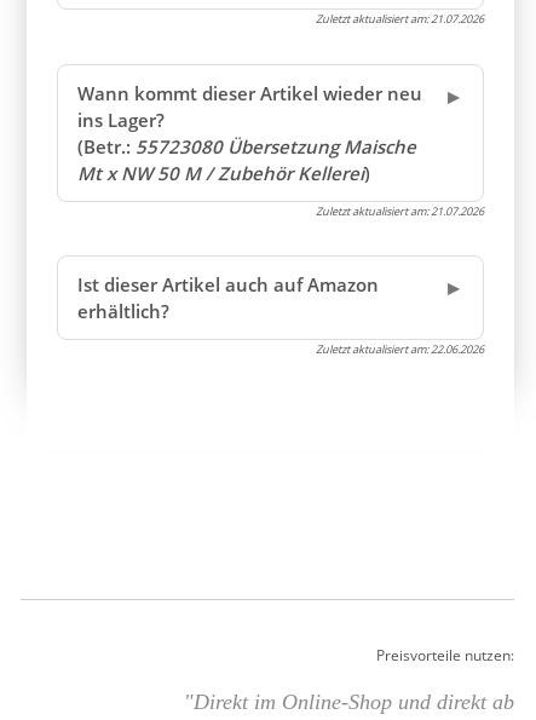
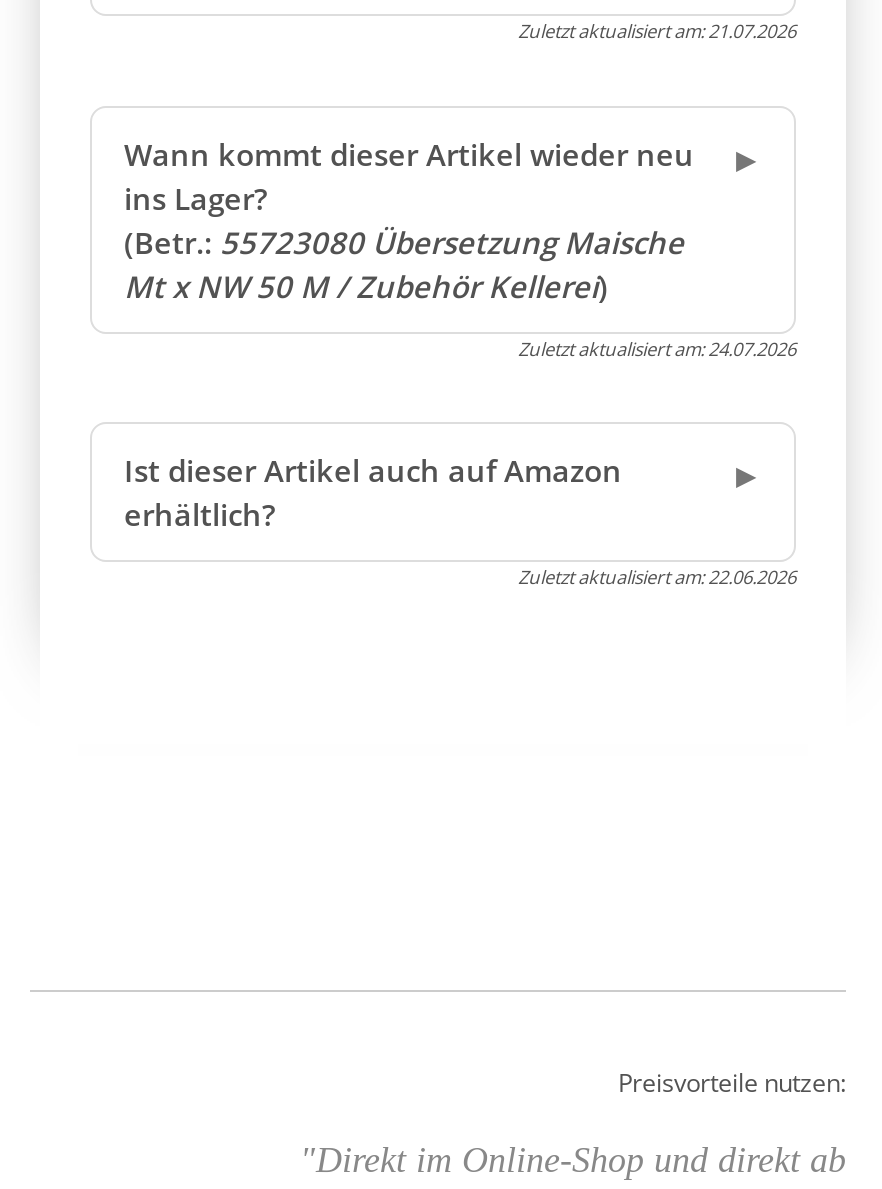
- Zuletzt aktualisiert am:21.07.2026
+ Zuletzt aktualisiert am:24.07.2026
